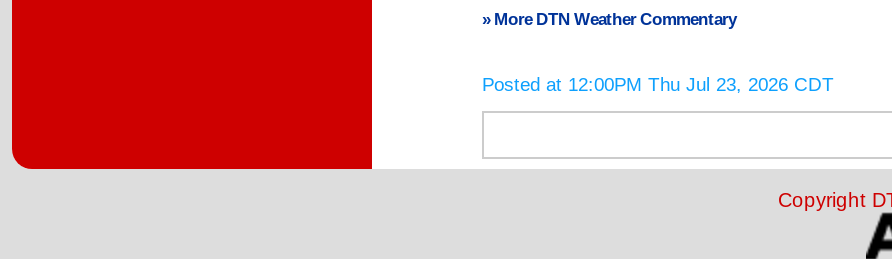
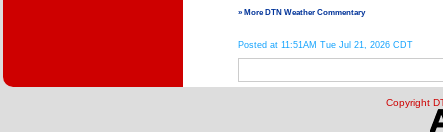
- Posted at 12:00PM Thu Jul 23, 2026 CDT
+ Posted at 11:51AM Tue Jul 21, 2026 CDT
